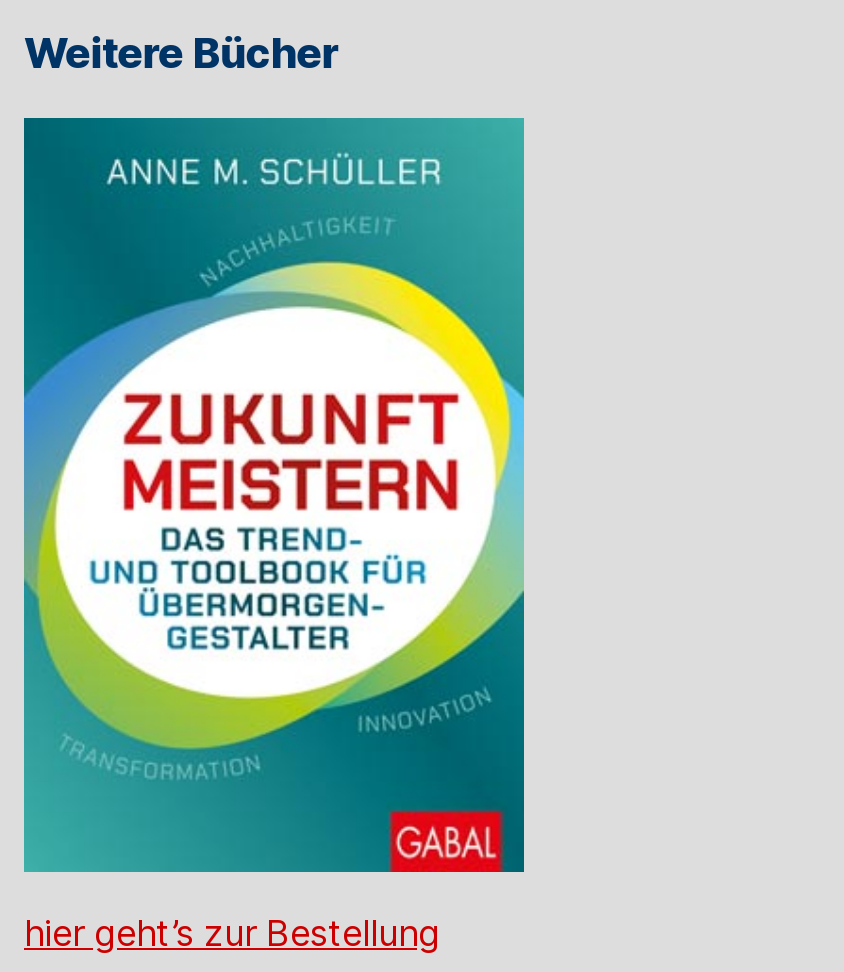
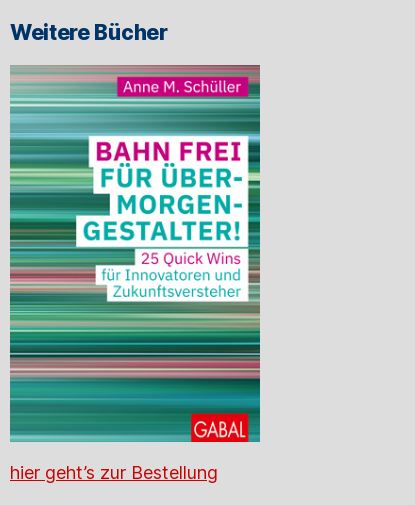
- [image]
+ [image]
